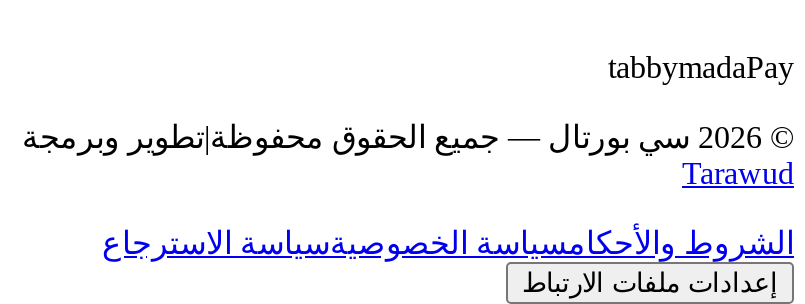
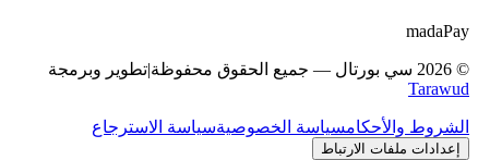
- tabby
